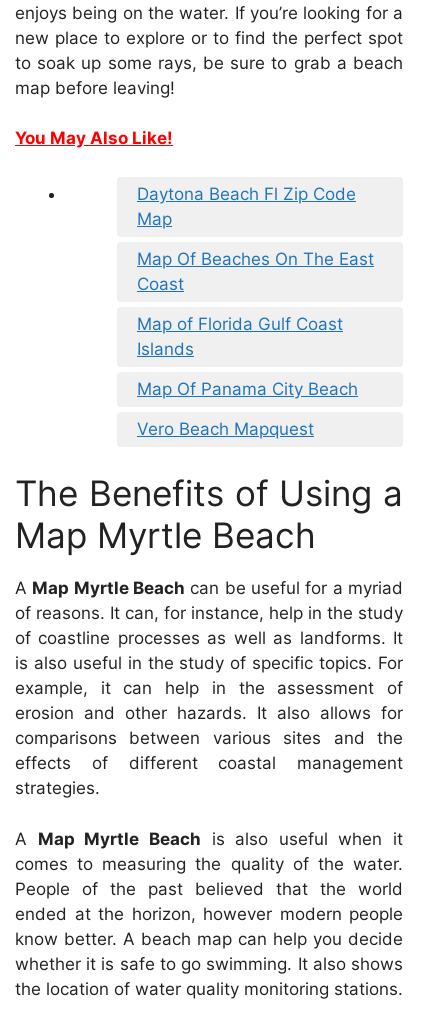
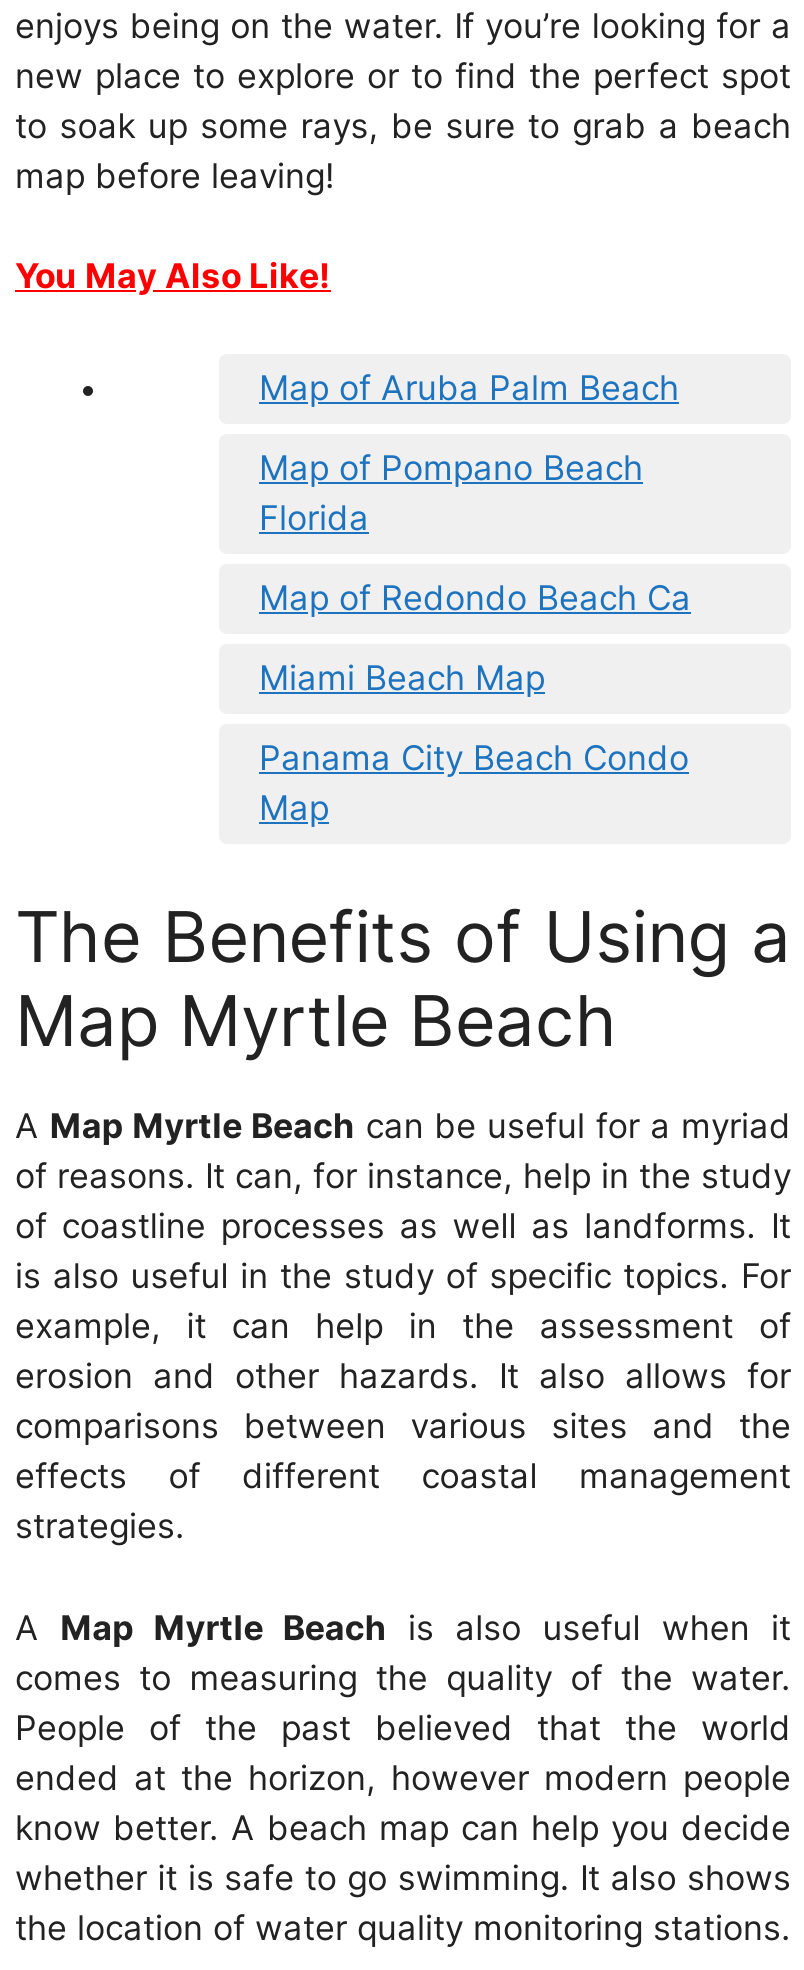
- Daytona Beach Fl Zip Code
+ Map of Aruba Palm Beach
+ Map of Pompano Beach
+ Florida
+ Map of Redondo Beach Ca
+ Miami Beach Map
+ Panama City Beach Condo

moved down: Map

- Map Of Beaches On The East
- Coast
- Map of Florida Gulf Coast
- Islands
- Map Of Panama City Beach
- Vero Beach Mapquest
